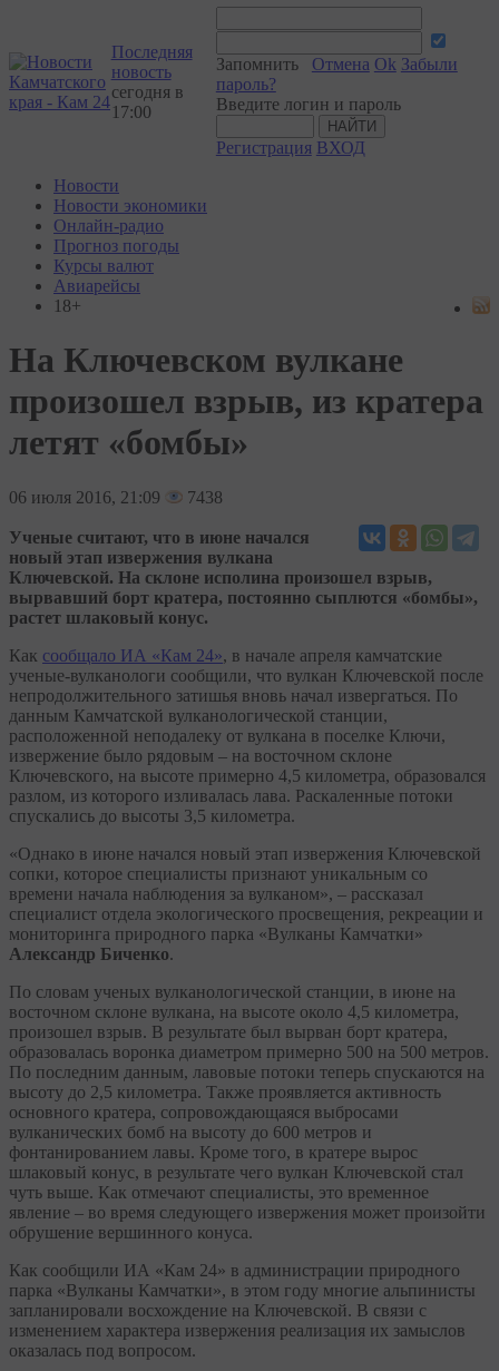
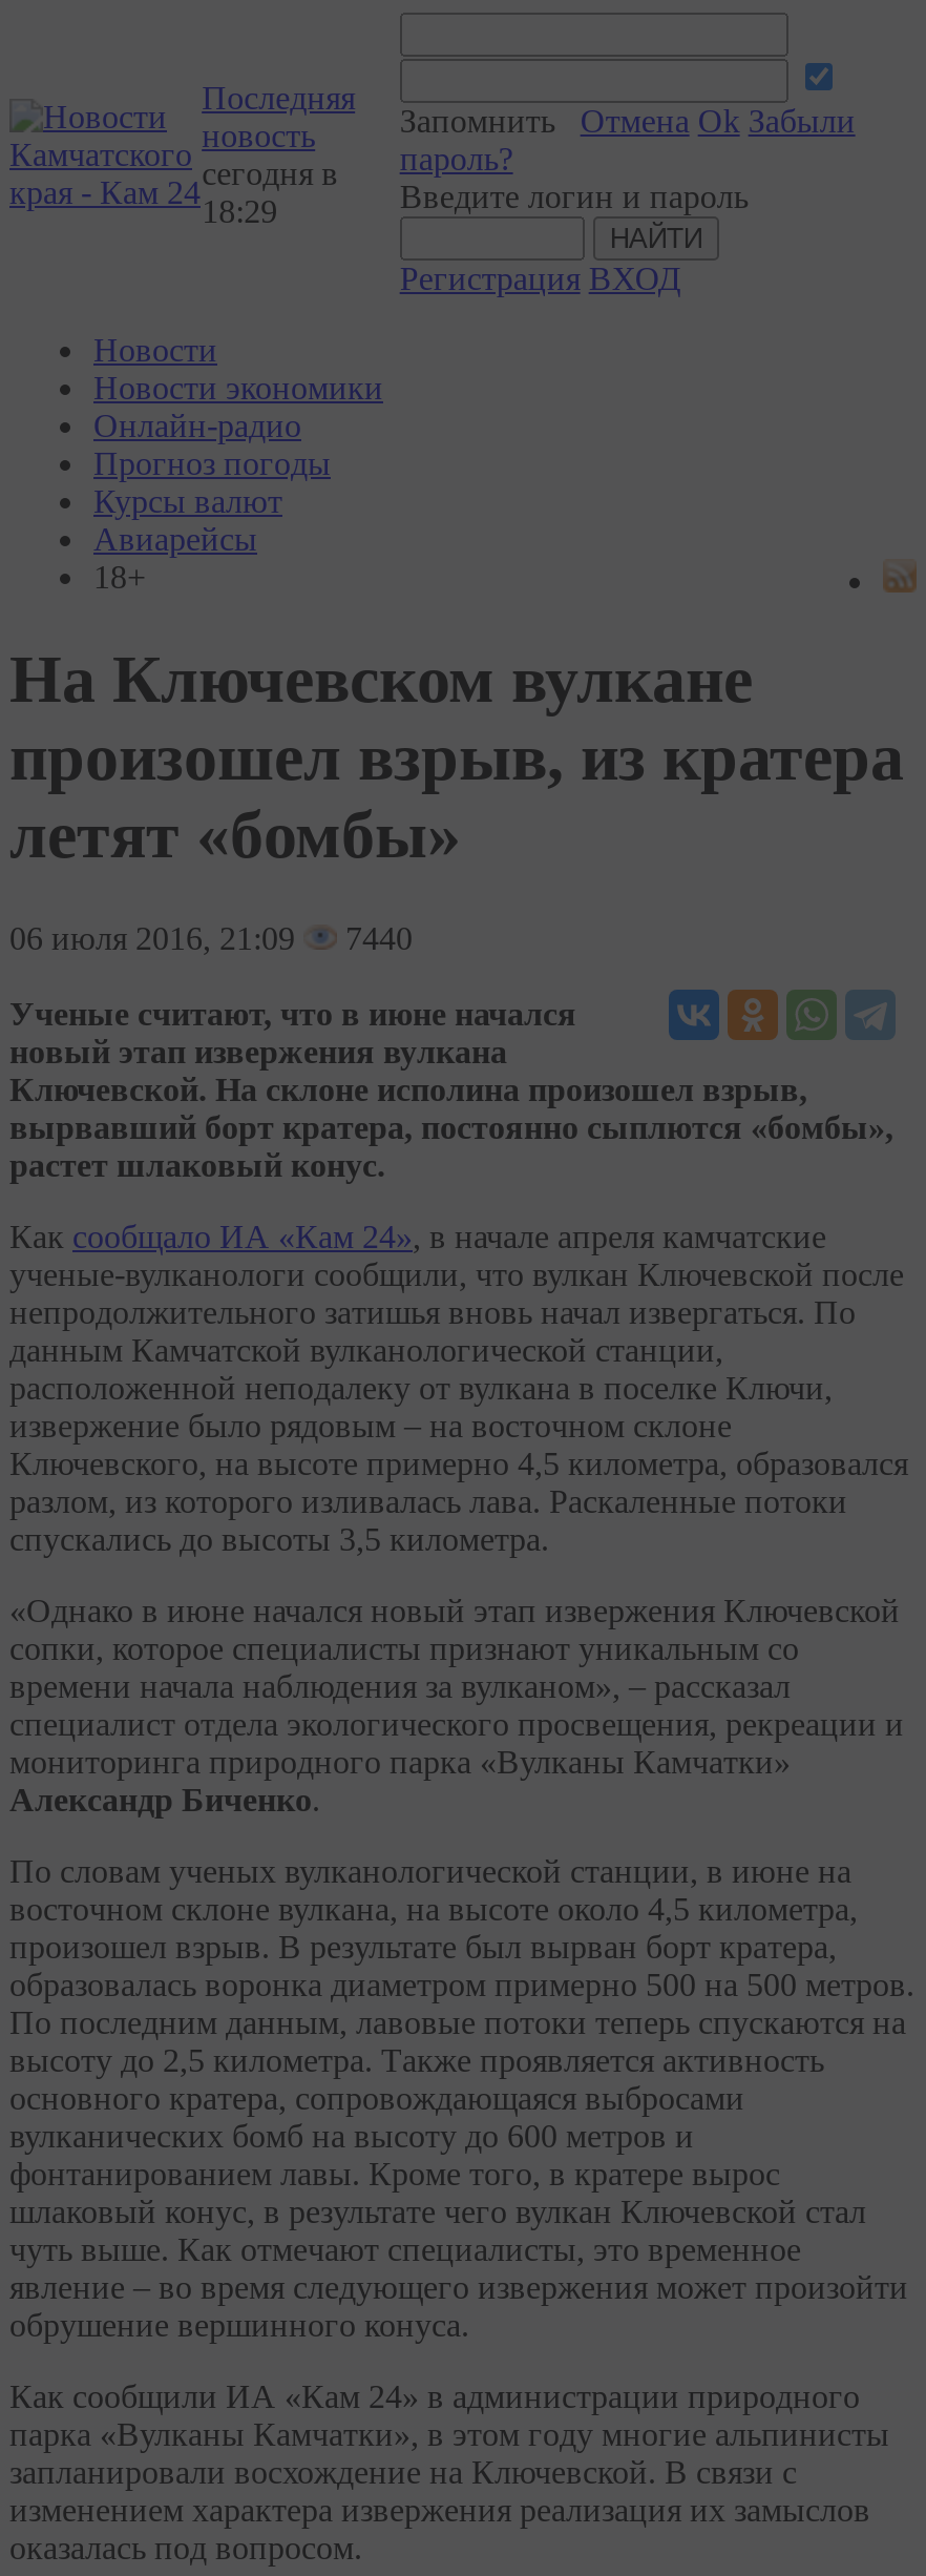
- 17:00
+ 18:29

- 06 июля 2016, 21:09 7438
+ 06 июля 2016, 21:09 7440
